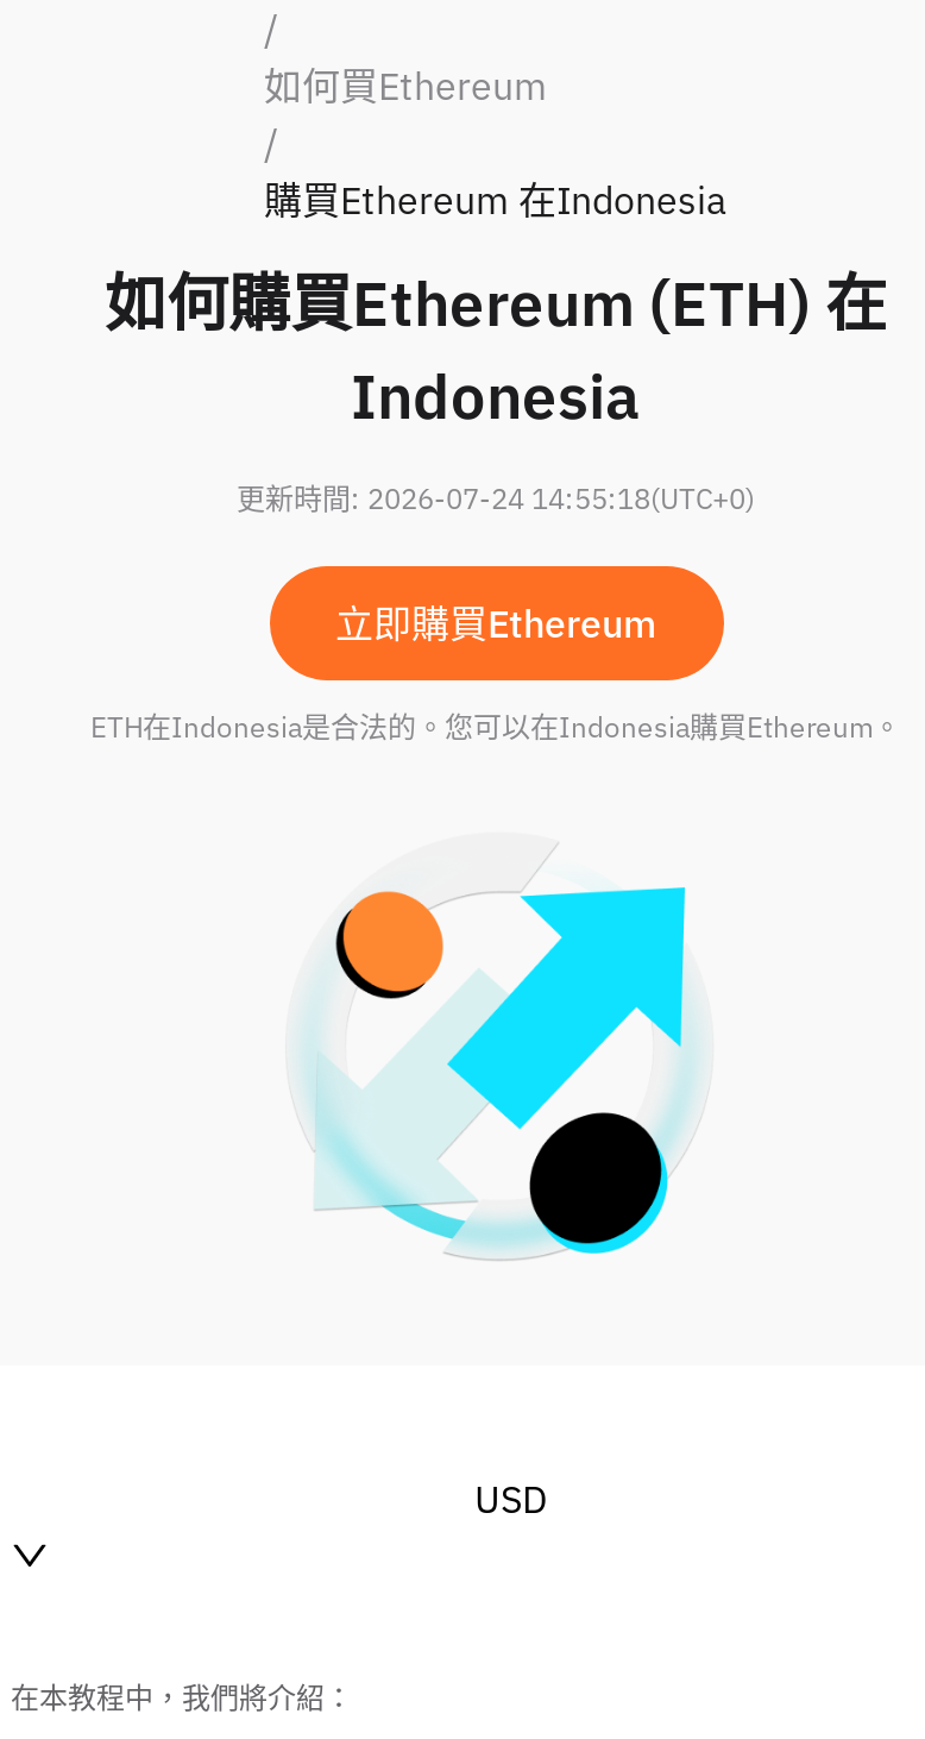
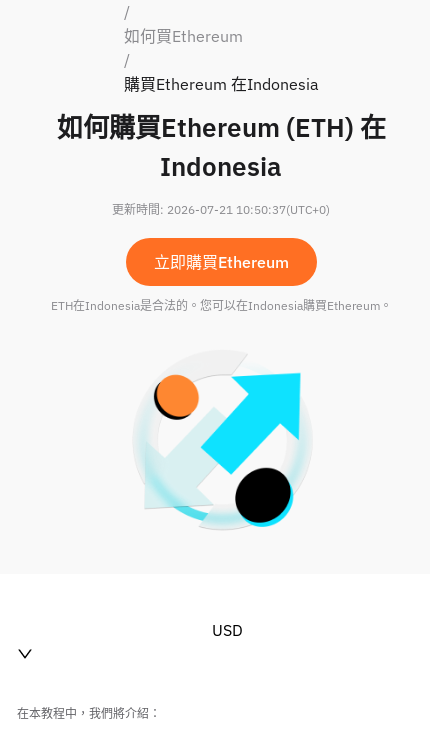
- 更新時間: 2026-07-24 14:55:18(UTC+0)
+ 更新時間: 2026-07-21 10:50:37(UTC+0)
